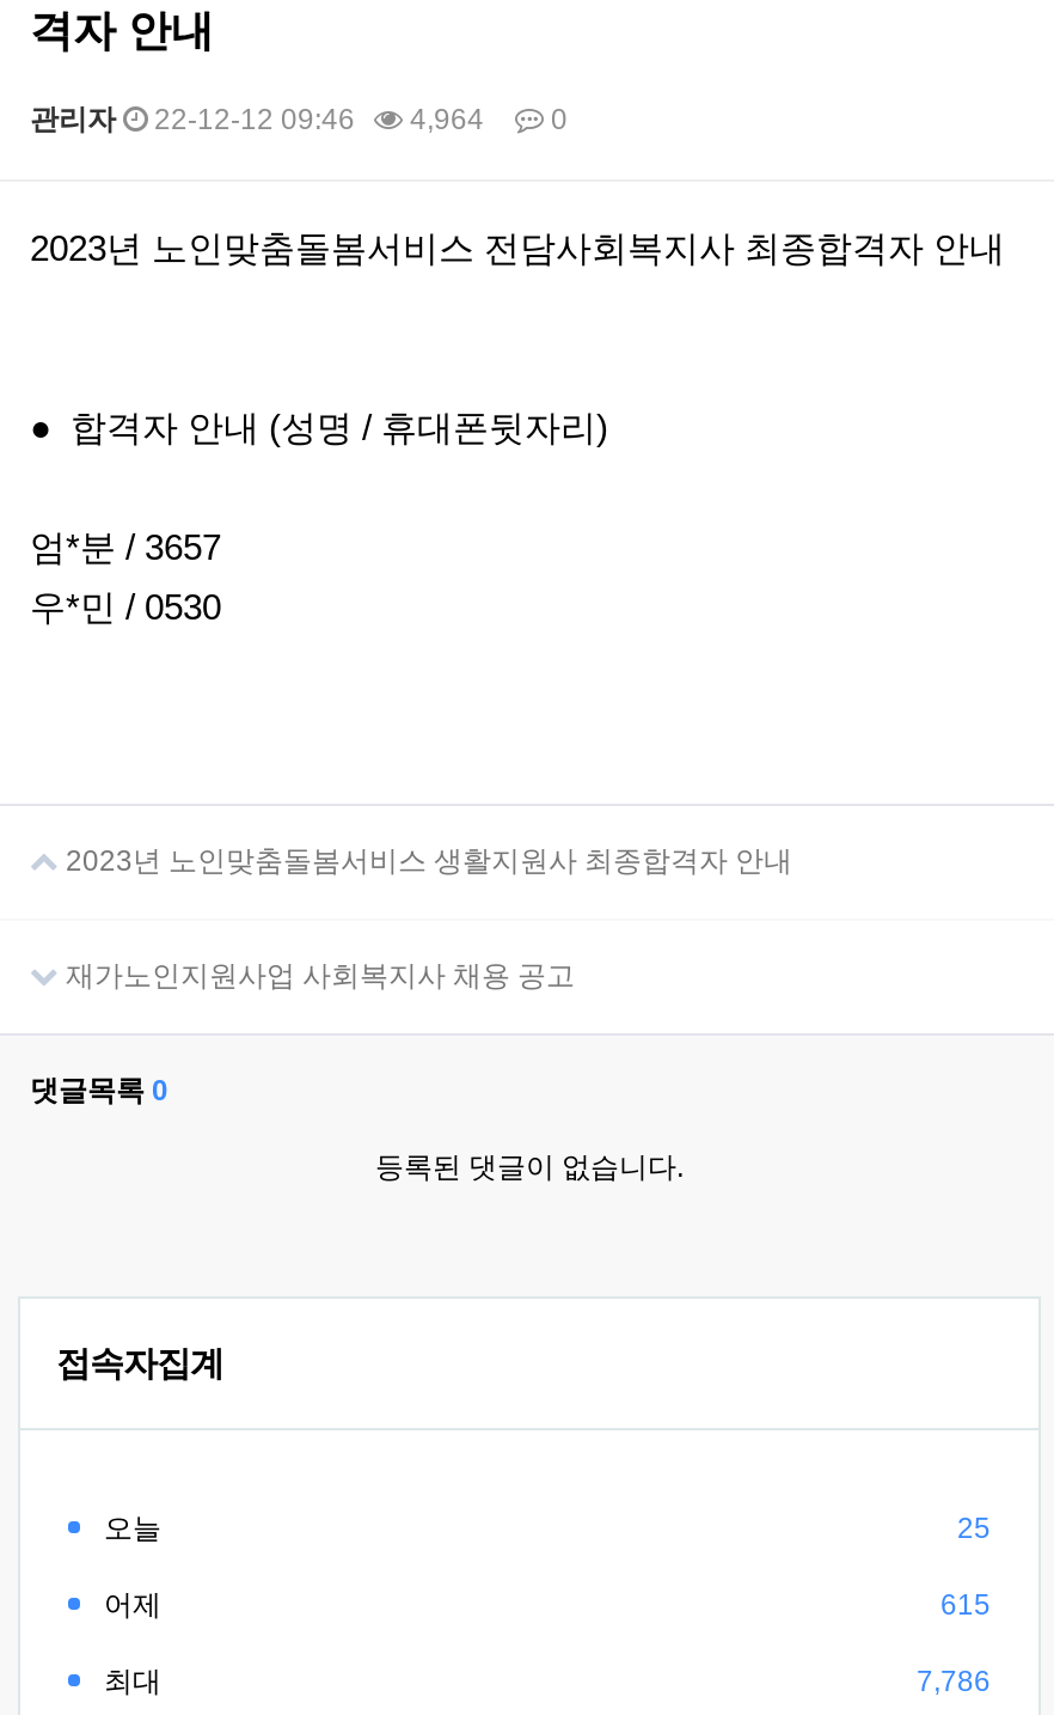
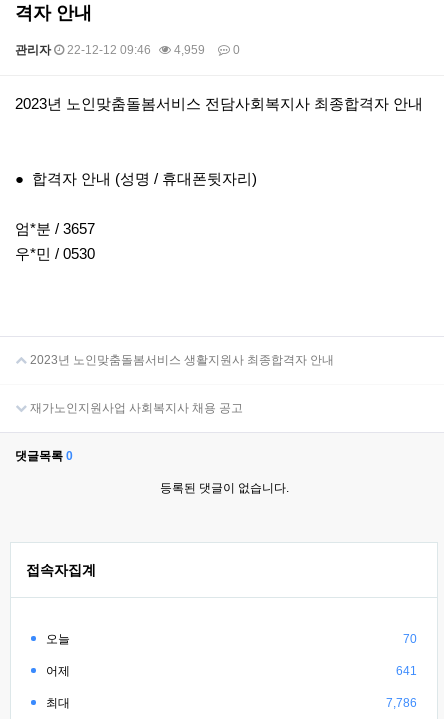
- 관리자 22-12-12 09:46 4,964 0
+ 관리자 22-12-12 09:46 4,959 0

- 25
+ 70

- 615
+ 641
